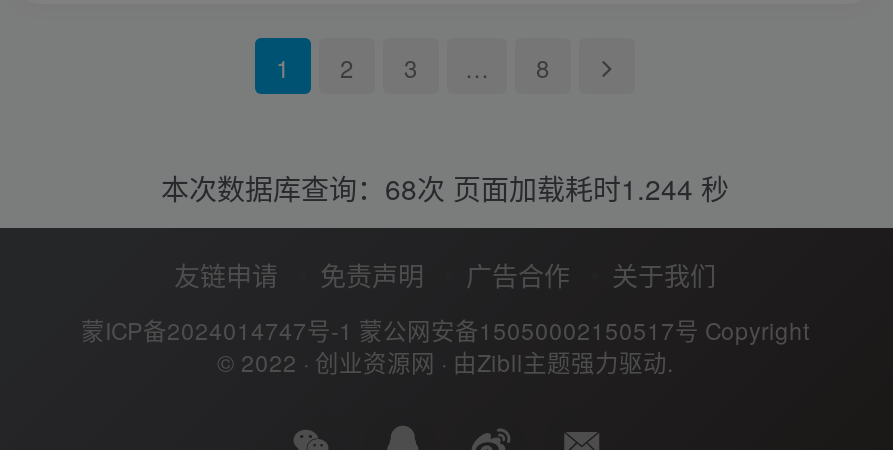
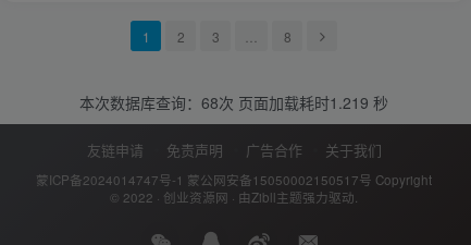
- 本次数据库查询：68次 页面加载耗时1.244 秒
+ 本次数据库查询：68次 页面加载耗时1.219 秒
